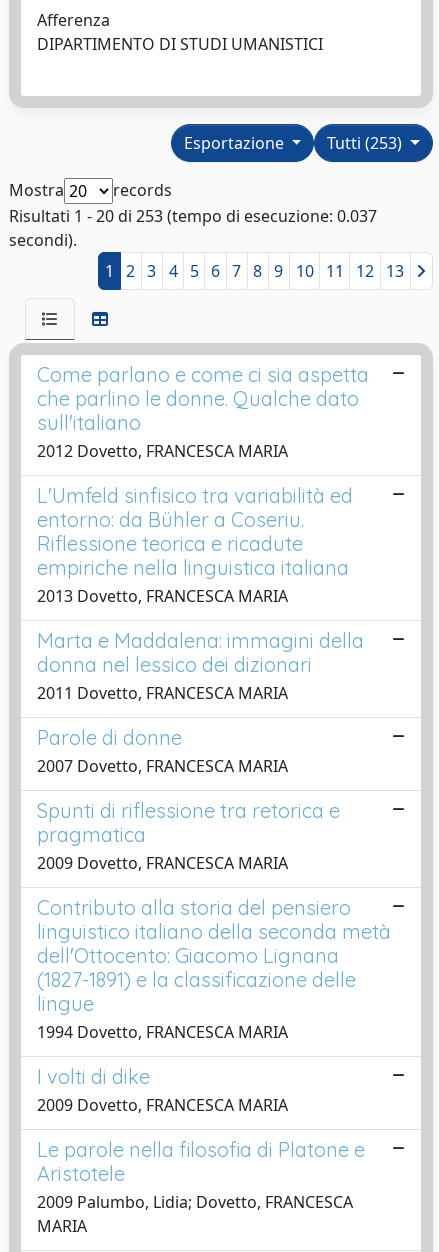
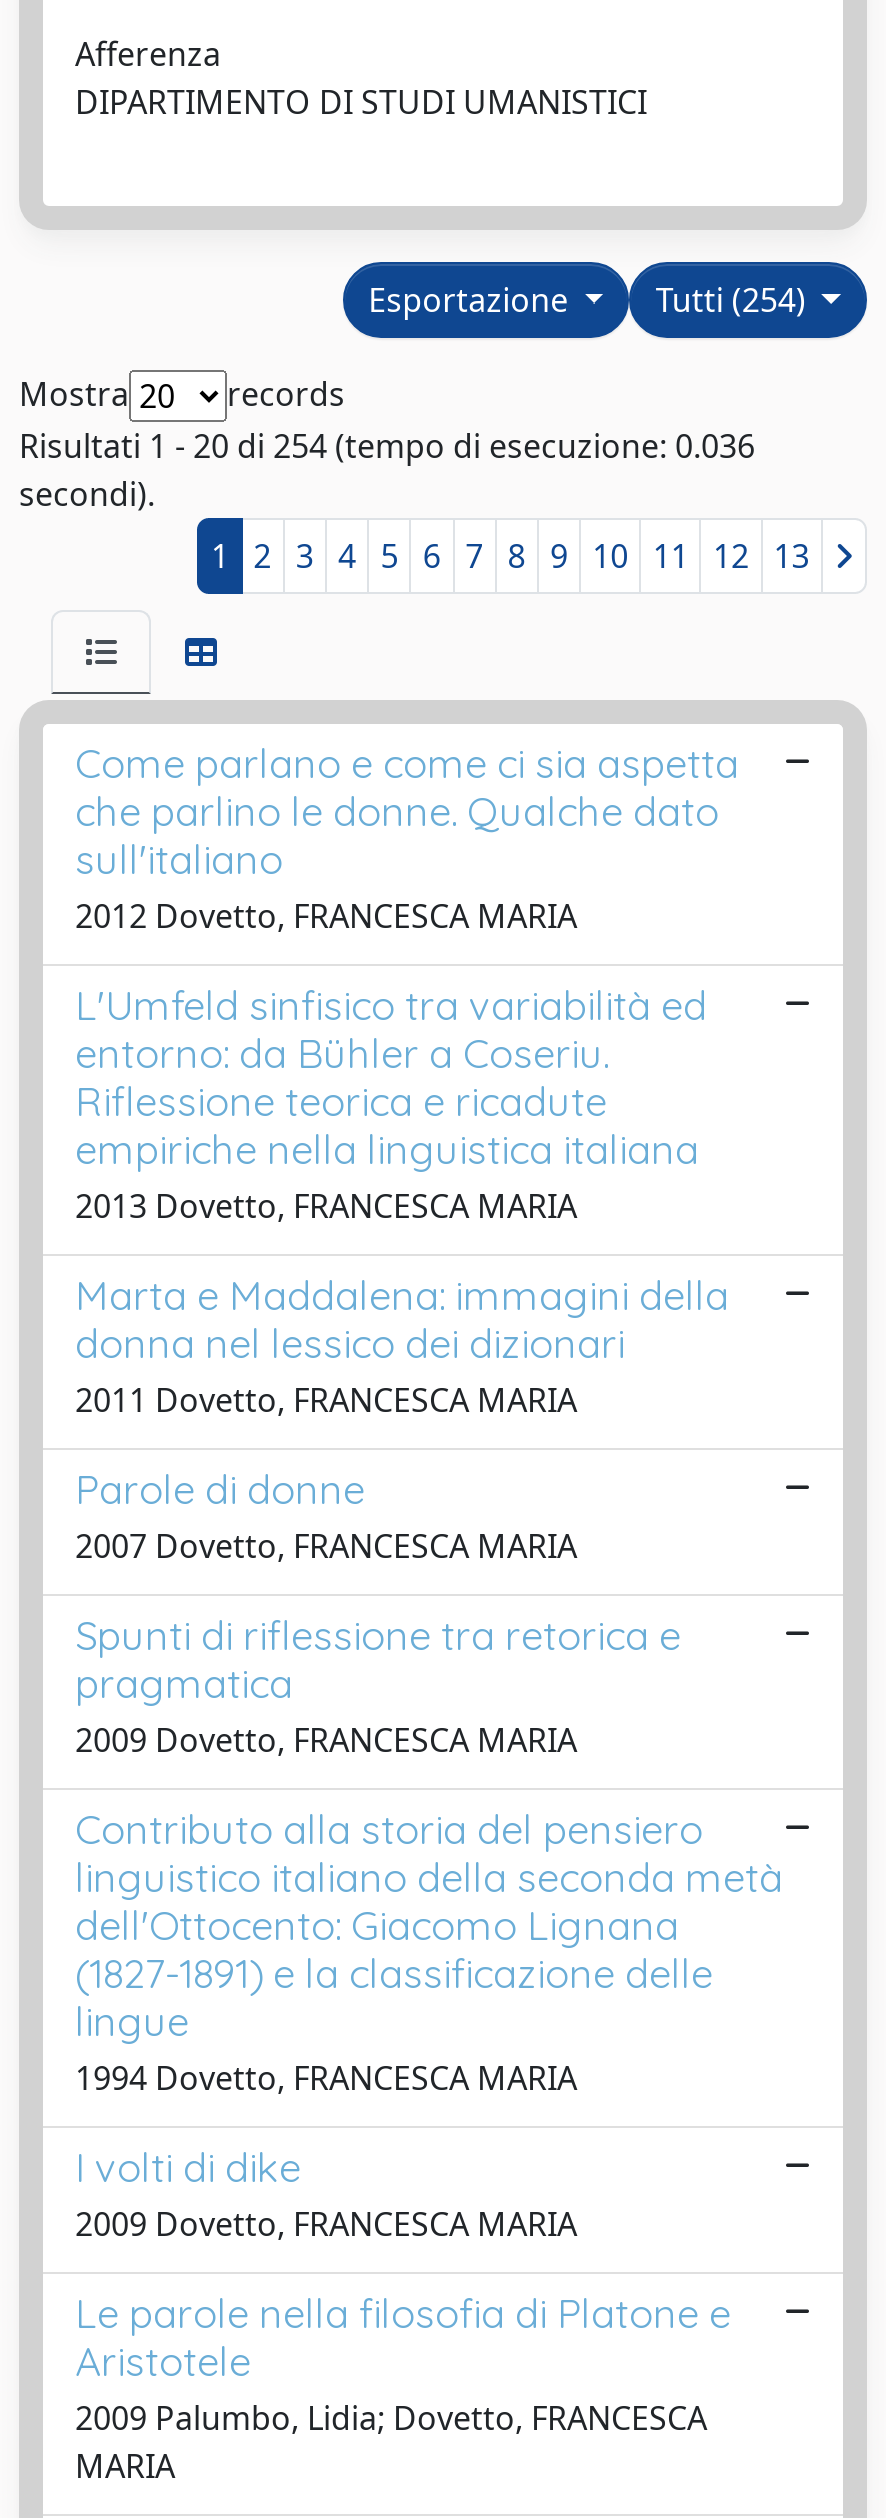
- Esportazione Tutti (253)
+ Esportazione Tutti (254)

- Risultati 1 - 20 di 253 (tempo di esecuzione: 0.037
+ Risultati 1 - 20 di 254 (tempo di esecuzione: 0.036
